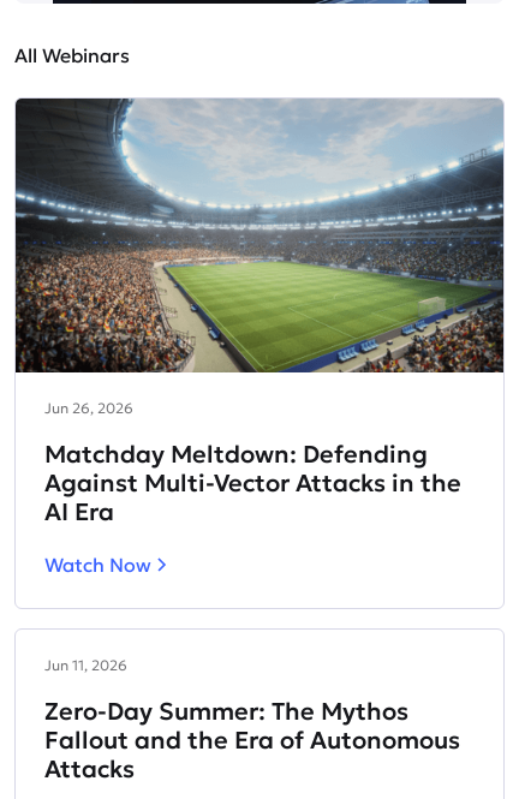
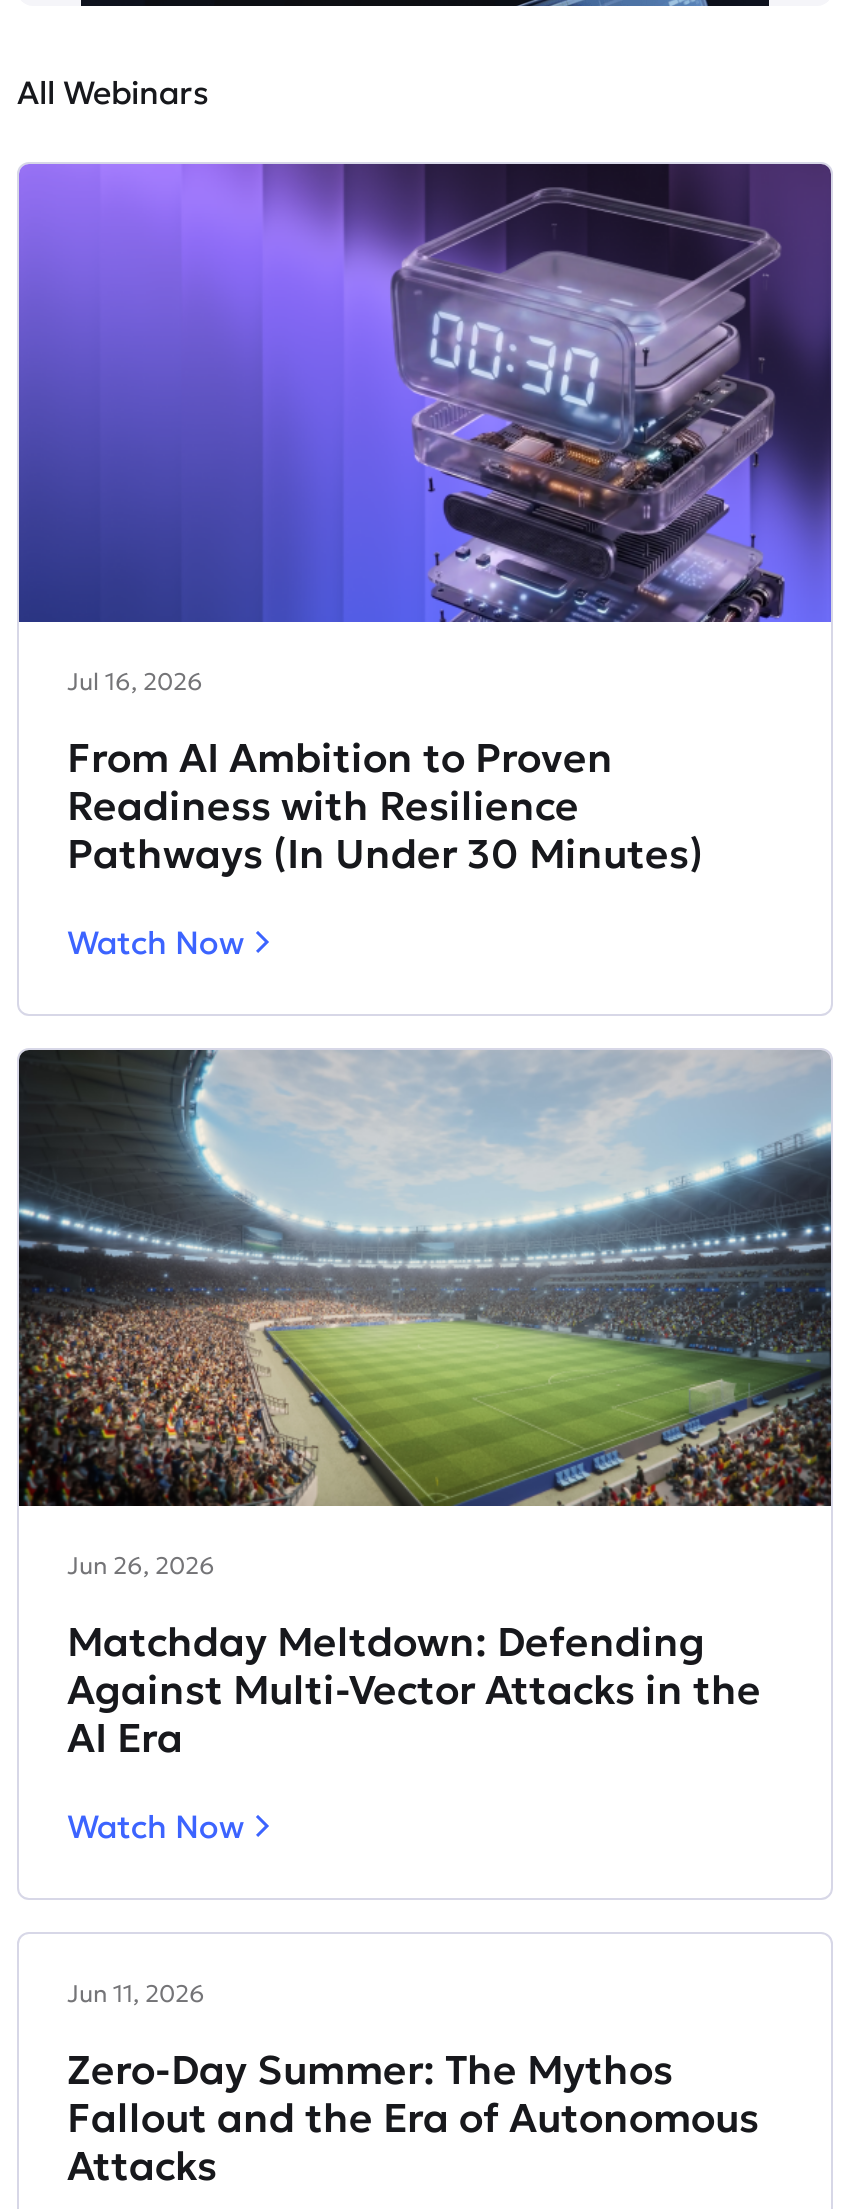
+ [image]
+ Jul 16, 2026
+ From AI Ambition to Proven
+ Readiness with Resilience
+ Pathways (In Under 30 Minutes)
+ Watch Now
